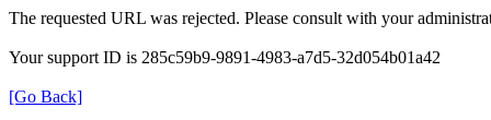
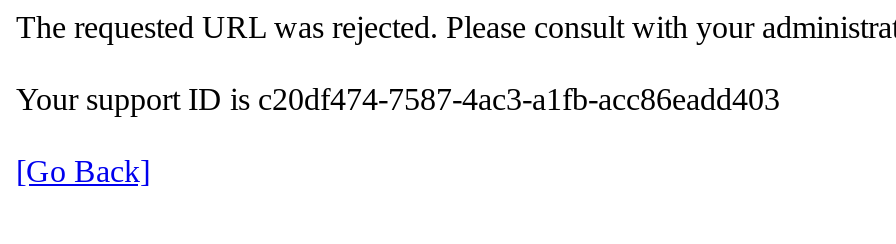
- Your support ID is 285c59b9-9891-4983-a7d5-32d054b01a42
+ Your support ID is c20df474-7587-4ac3-a1fb-acc86eadd403
